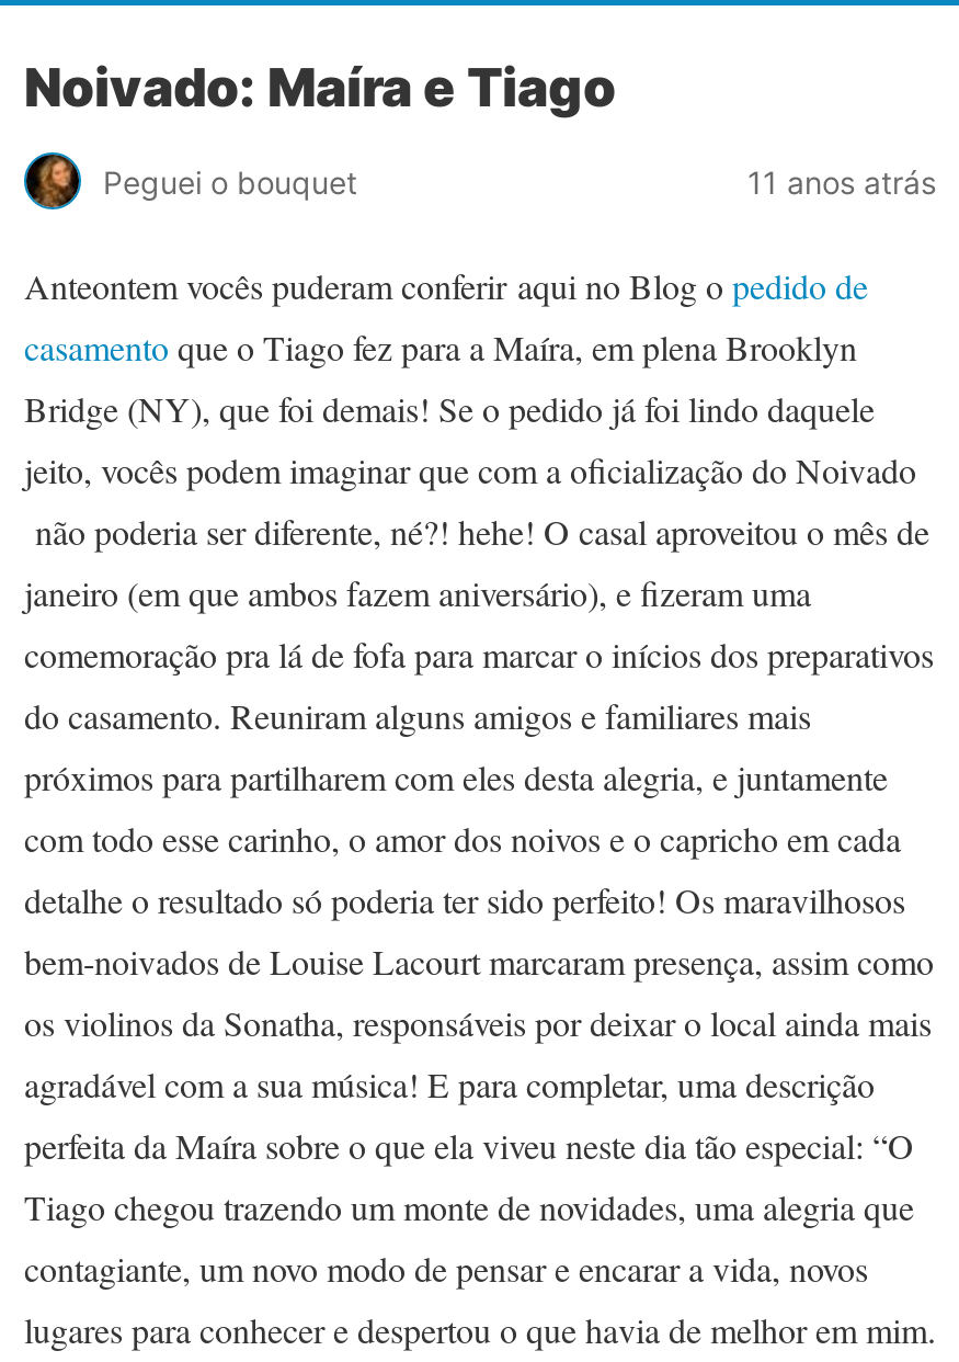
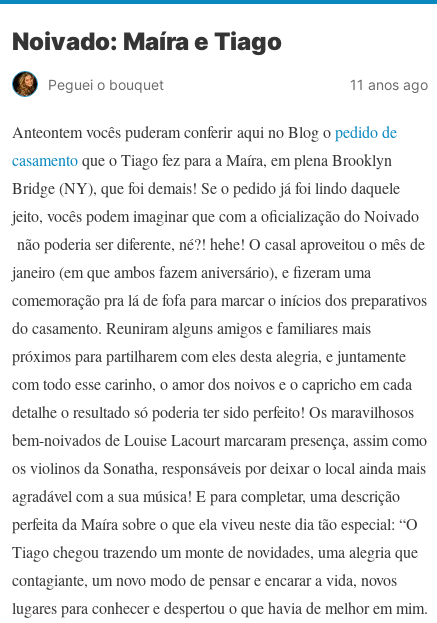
- 11 anos atrás
+ 11 anos ago
